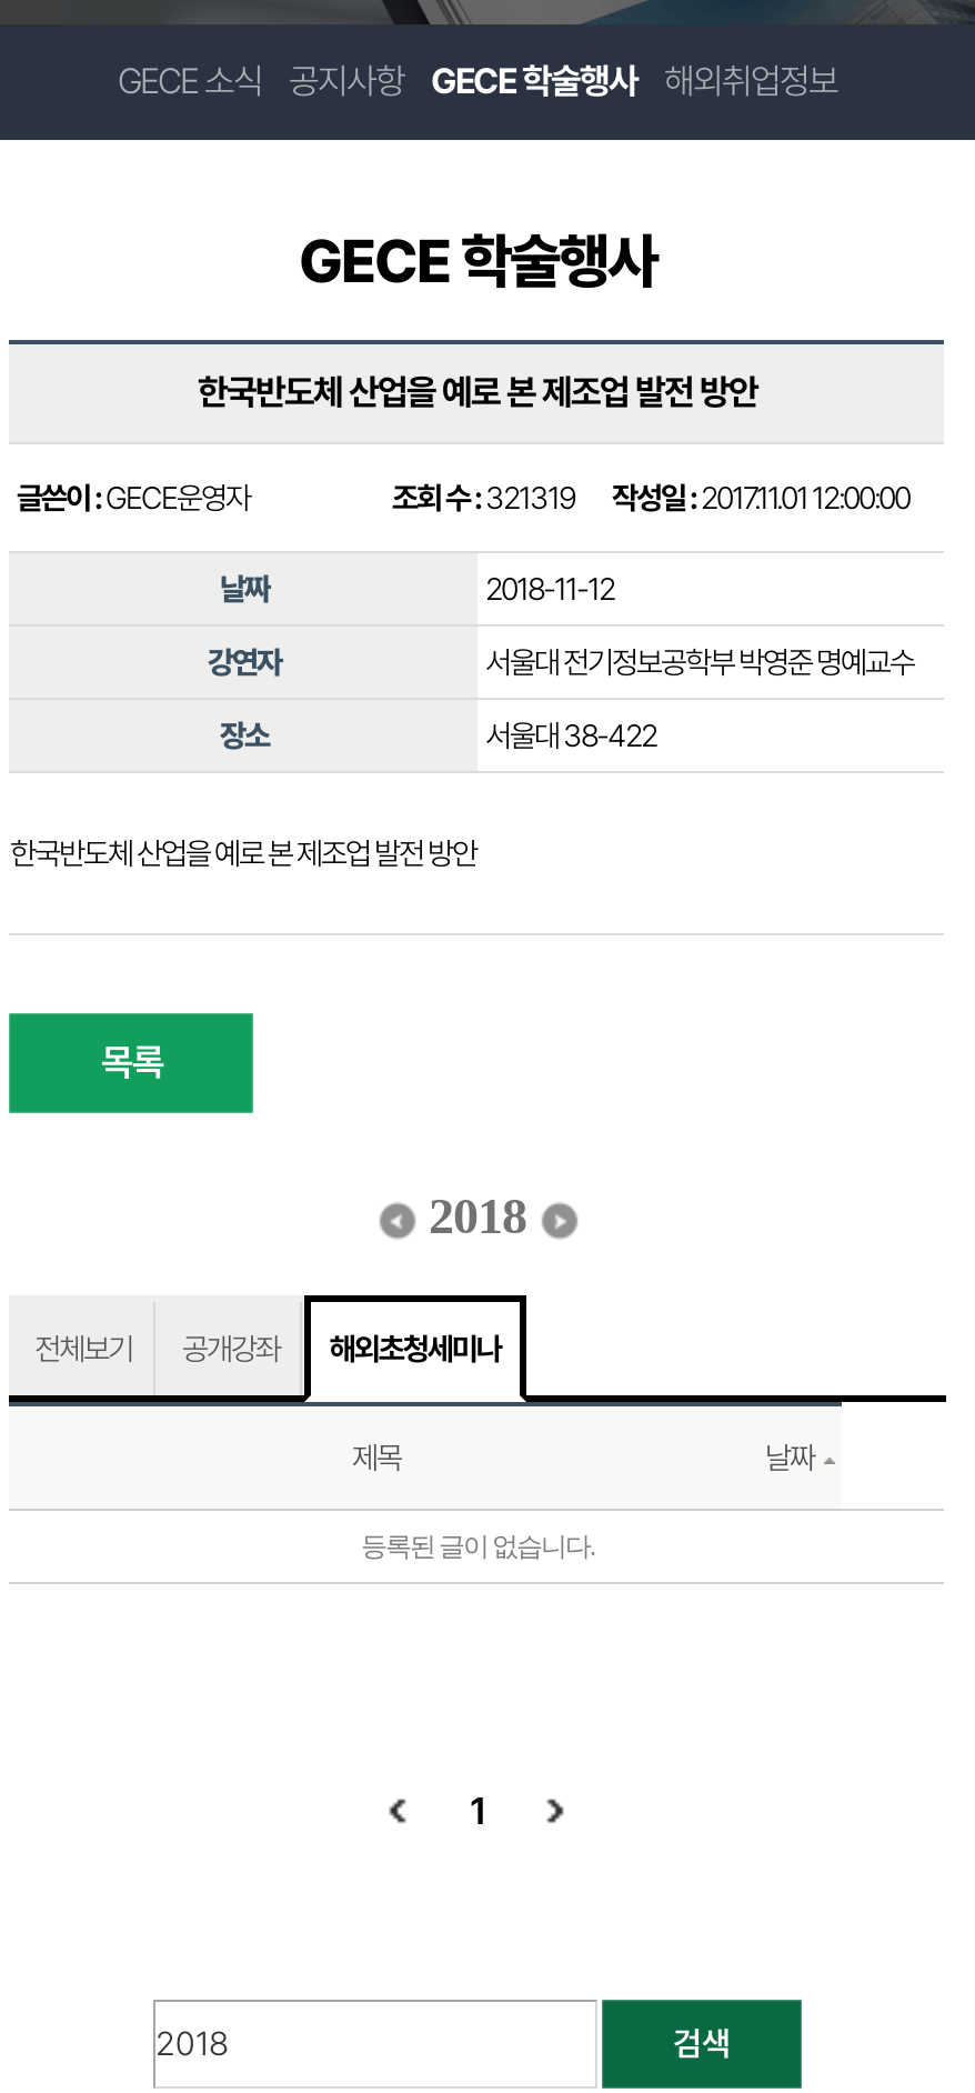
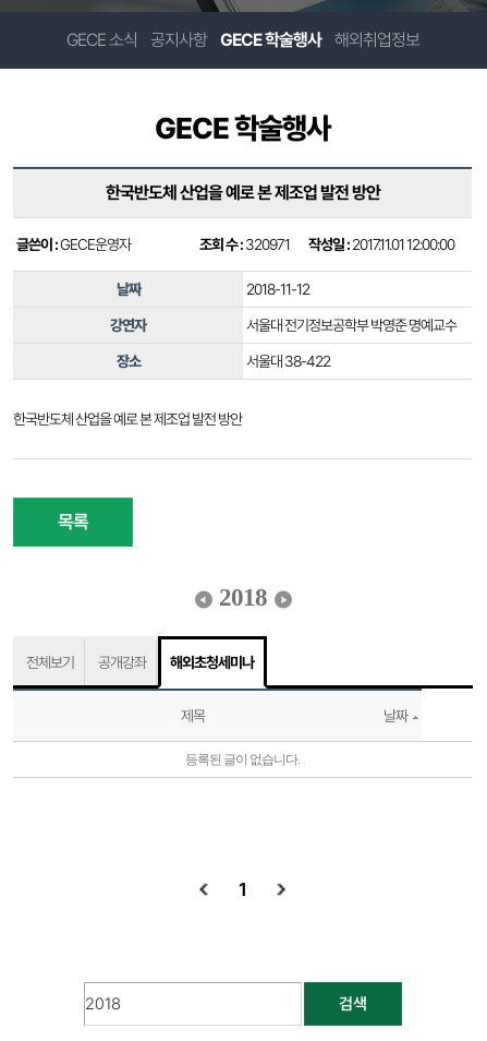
- 조회 수 : 321319 작성일 : 2017.11.01 12:00:00
+ 조회 수 : 320971 작성일 : 2017.11.01 12:00:00
